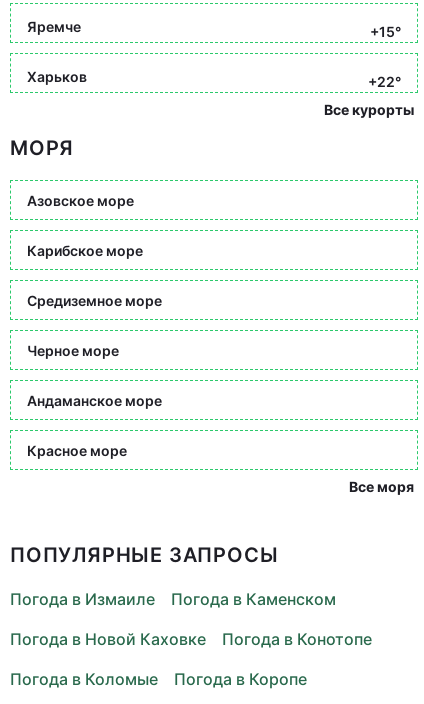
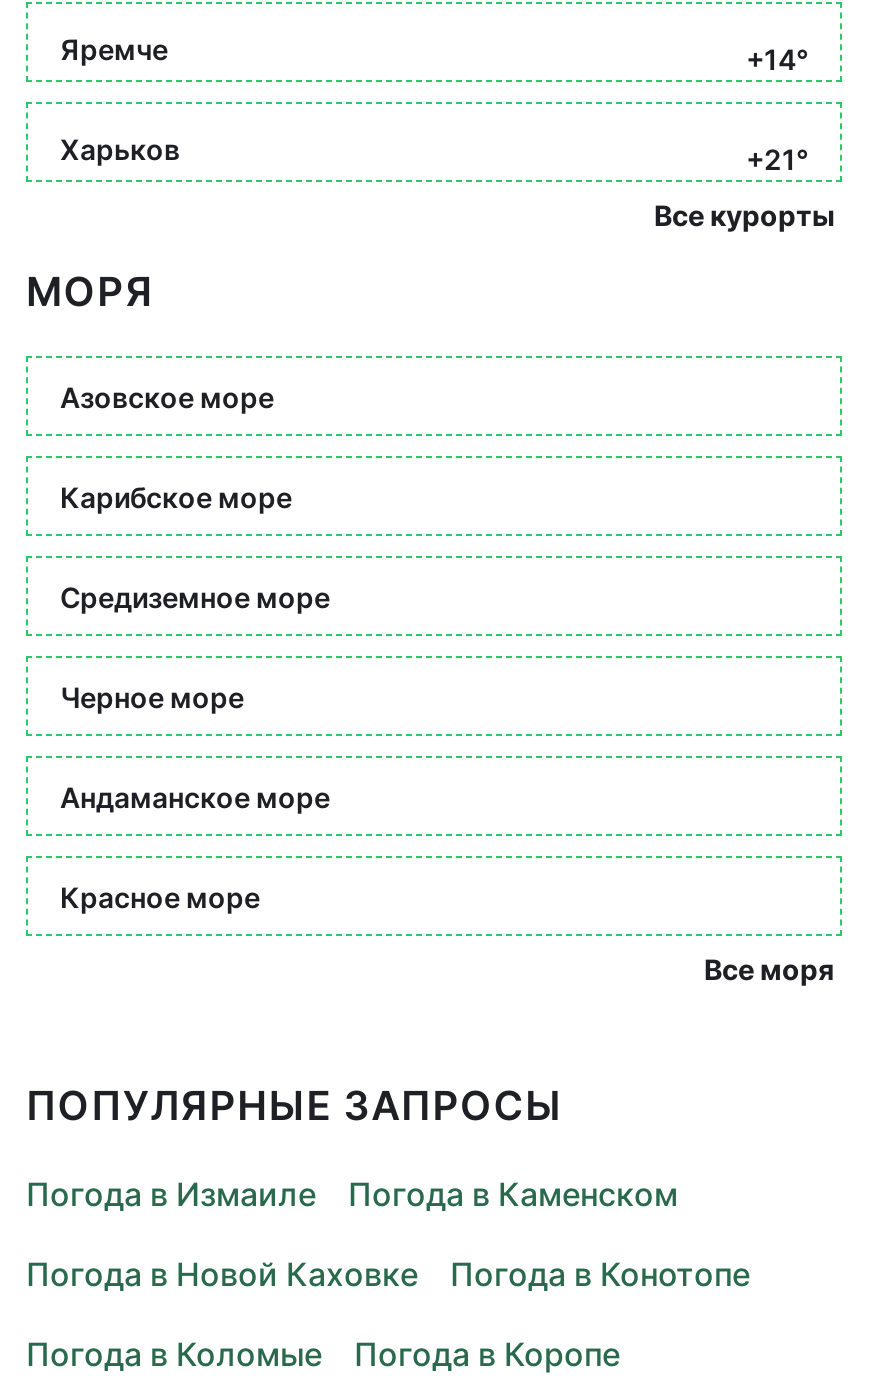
- +15°
+ +14°

- +22°
+ +21°
